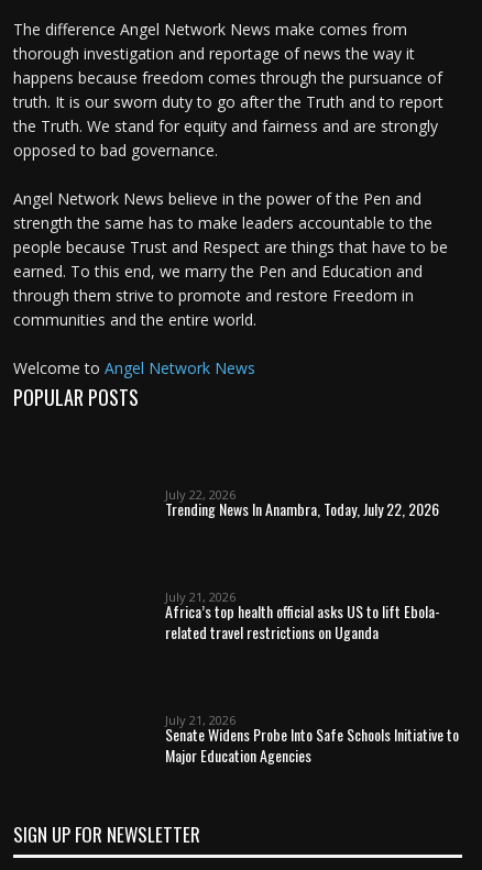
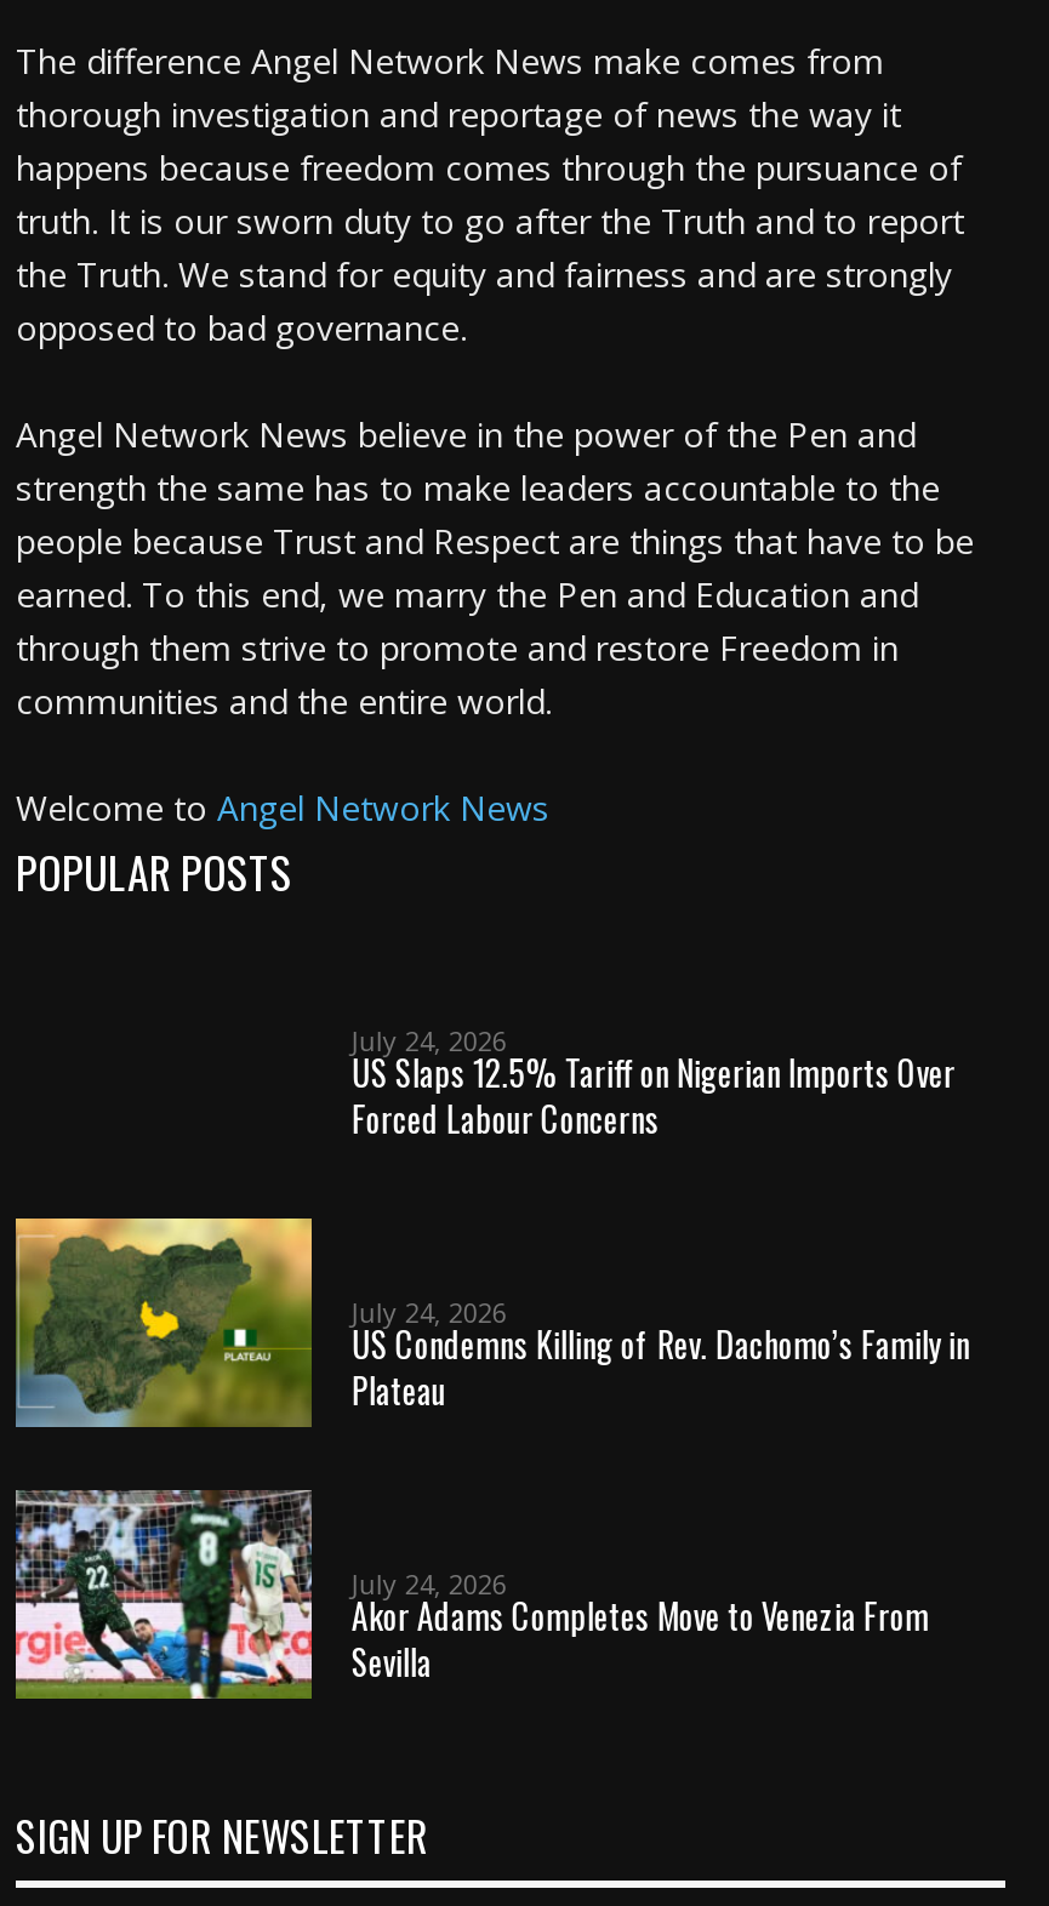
+ [image]

+ [image]

- July 22, 2026
+ July 24, 2026

- Trending News In Anambra, Today, July 22, 2026
+ US Slaps 12.5% Tariff on Nigerian Imports Over
+ Forced Labour Concerns

- July 21, 2026
+ July 24, 2026

- Africa’s top health official asks US to lift Ebola-
- related travel restrictions on Uganda
+ US Condemns Killing of Rev. Dachomo’s Family in
+ Plateau

- July 21, 2026
+ July 24, 2026

- Senate Widens Probe Into Safe Schools Initiative to
- Major Education Agencies
+ Akor Adams Completes Move to Venezia From
+ Sevilla
